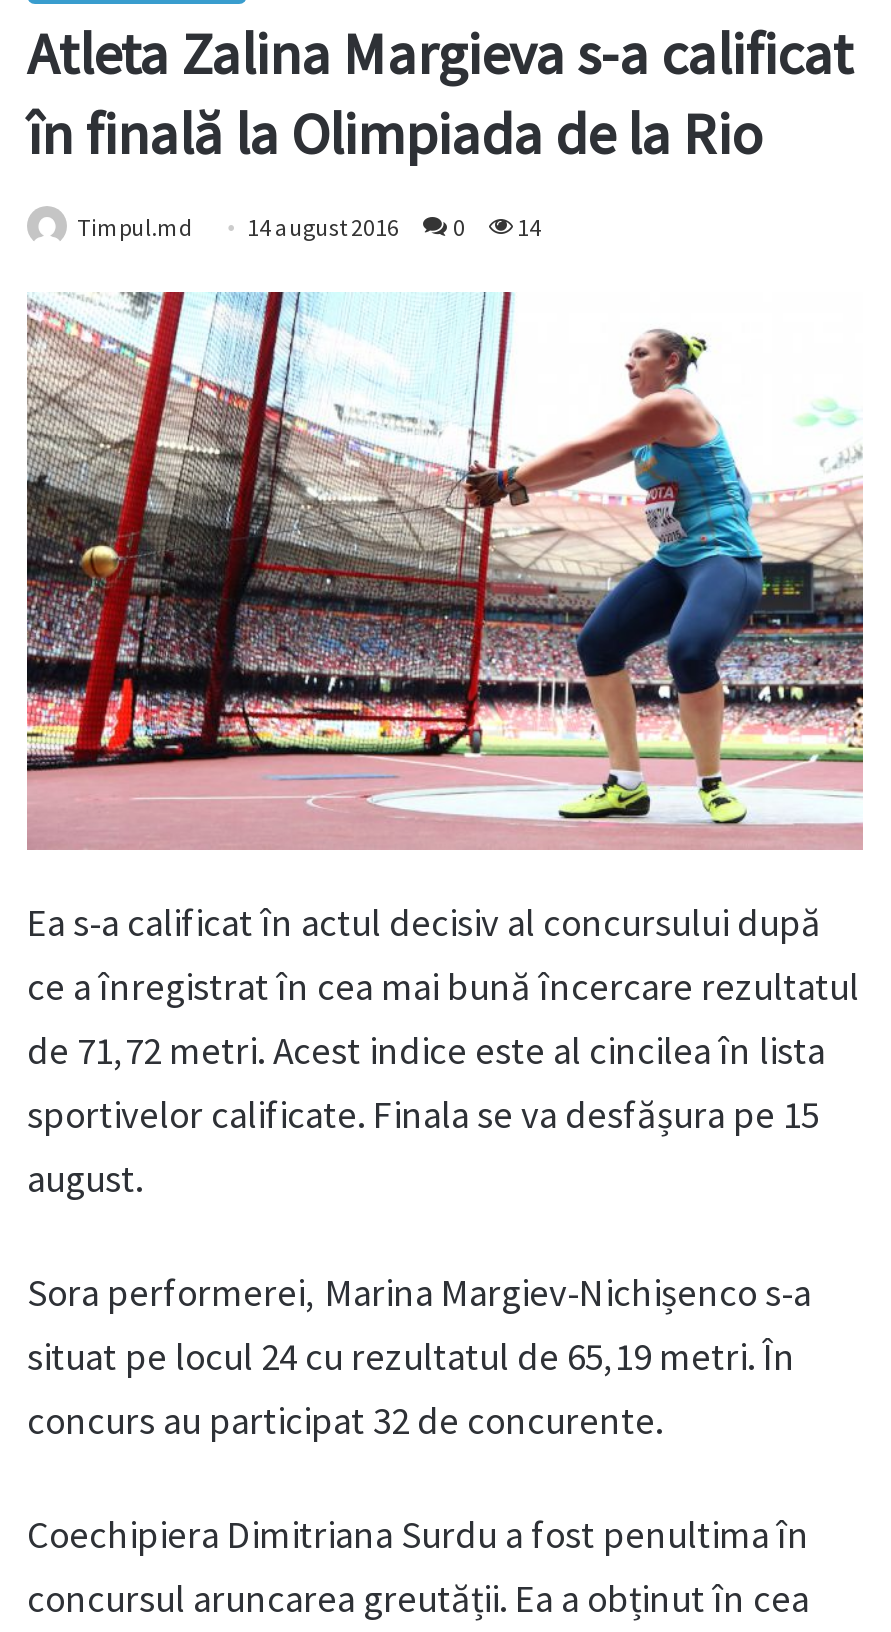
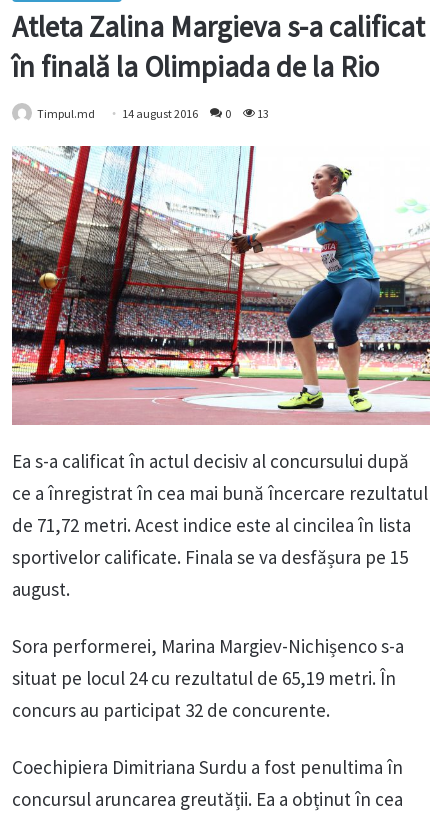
- Timpul.md 14 august 2016 0 14
+ Timpul.md 14 august 2016 0 13
